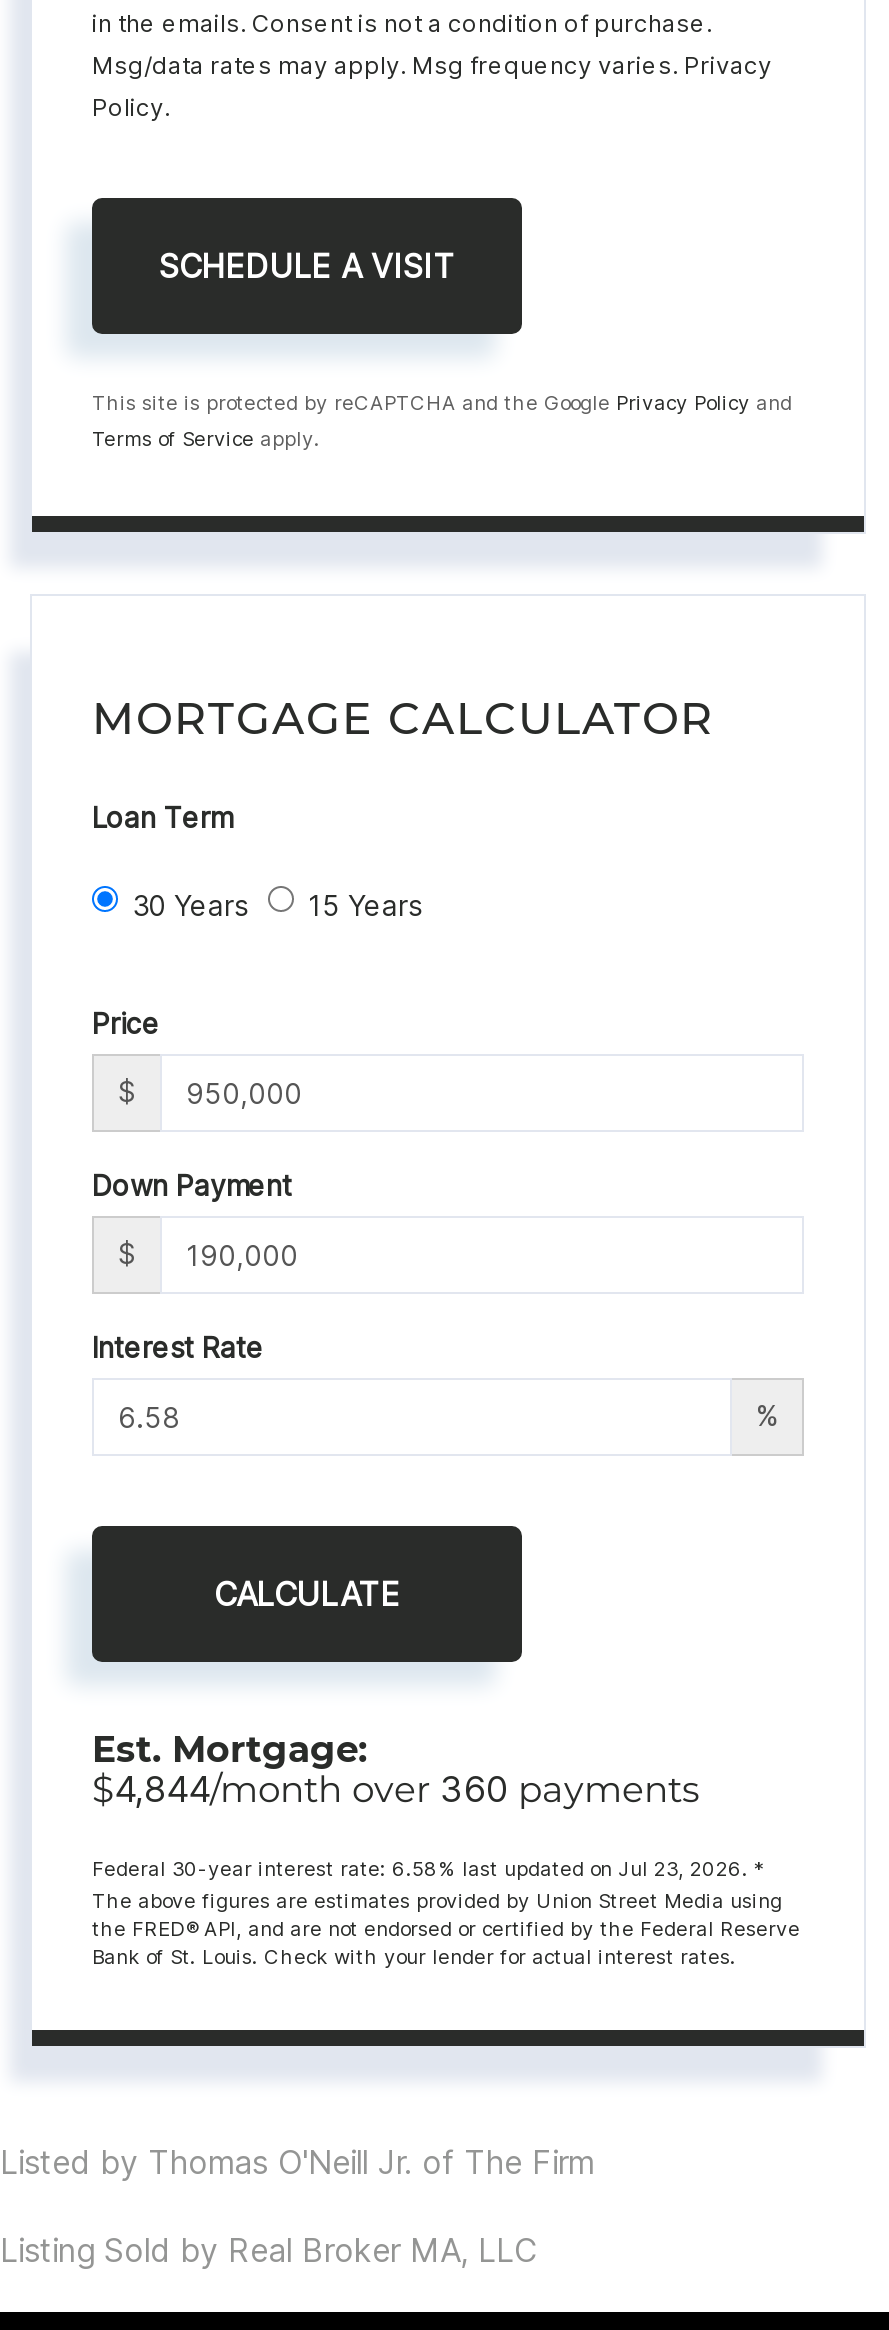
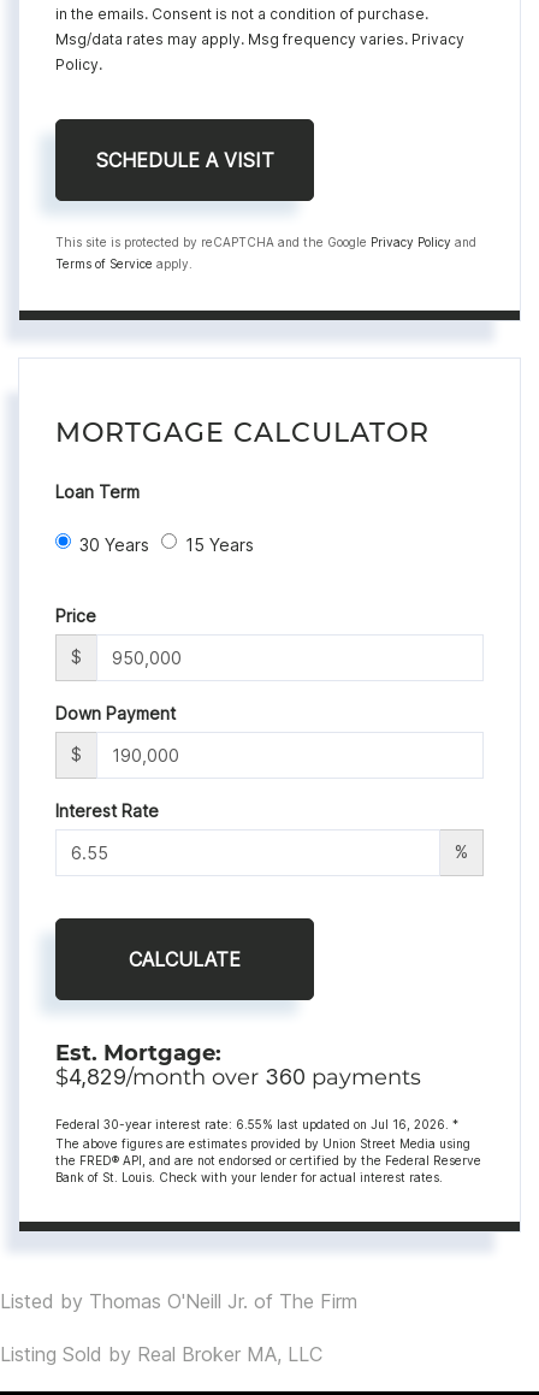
- $4,844/month over 360 payments
+ $4,829/month over 360 payments

- Federal 30-year interest rate: 6.58% last updated on Jul 23, 2026. *
+ Federal 30-year interest rate: 6.55% last updated on Jul 16, 2026. *
